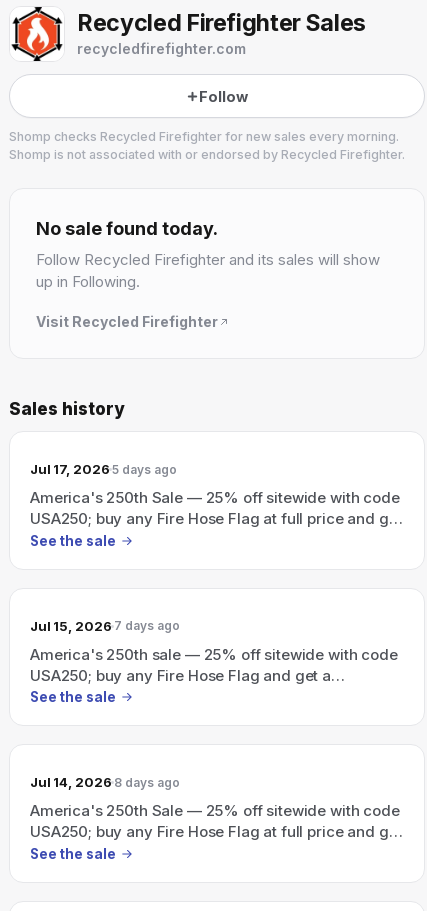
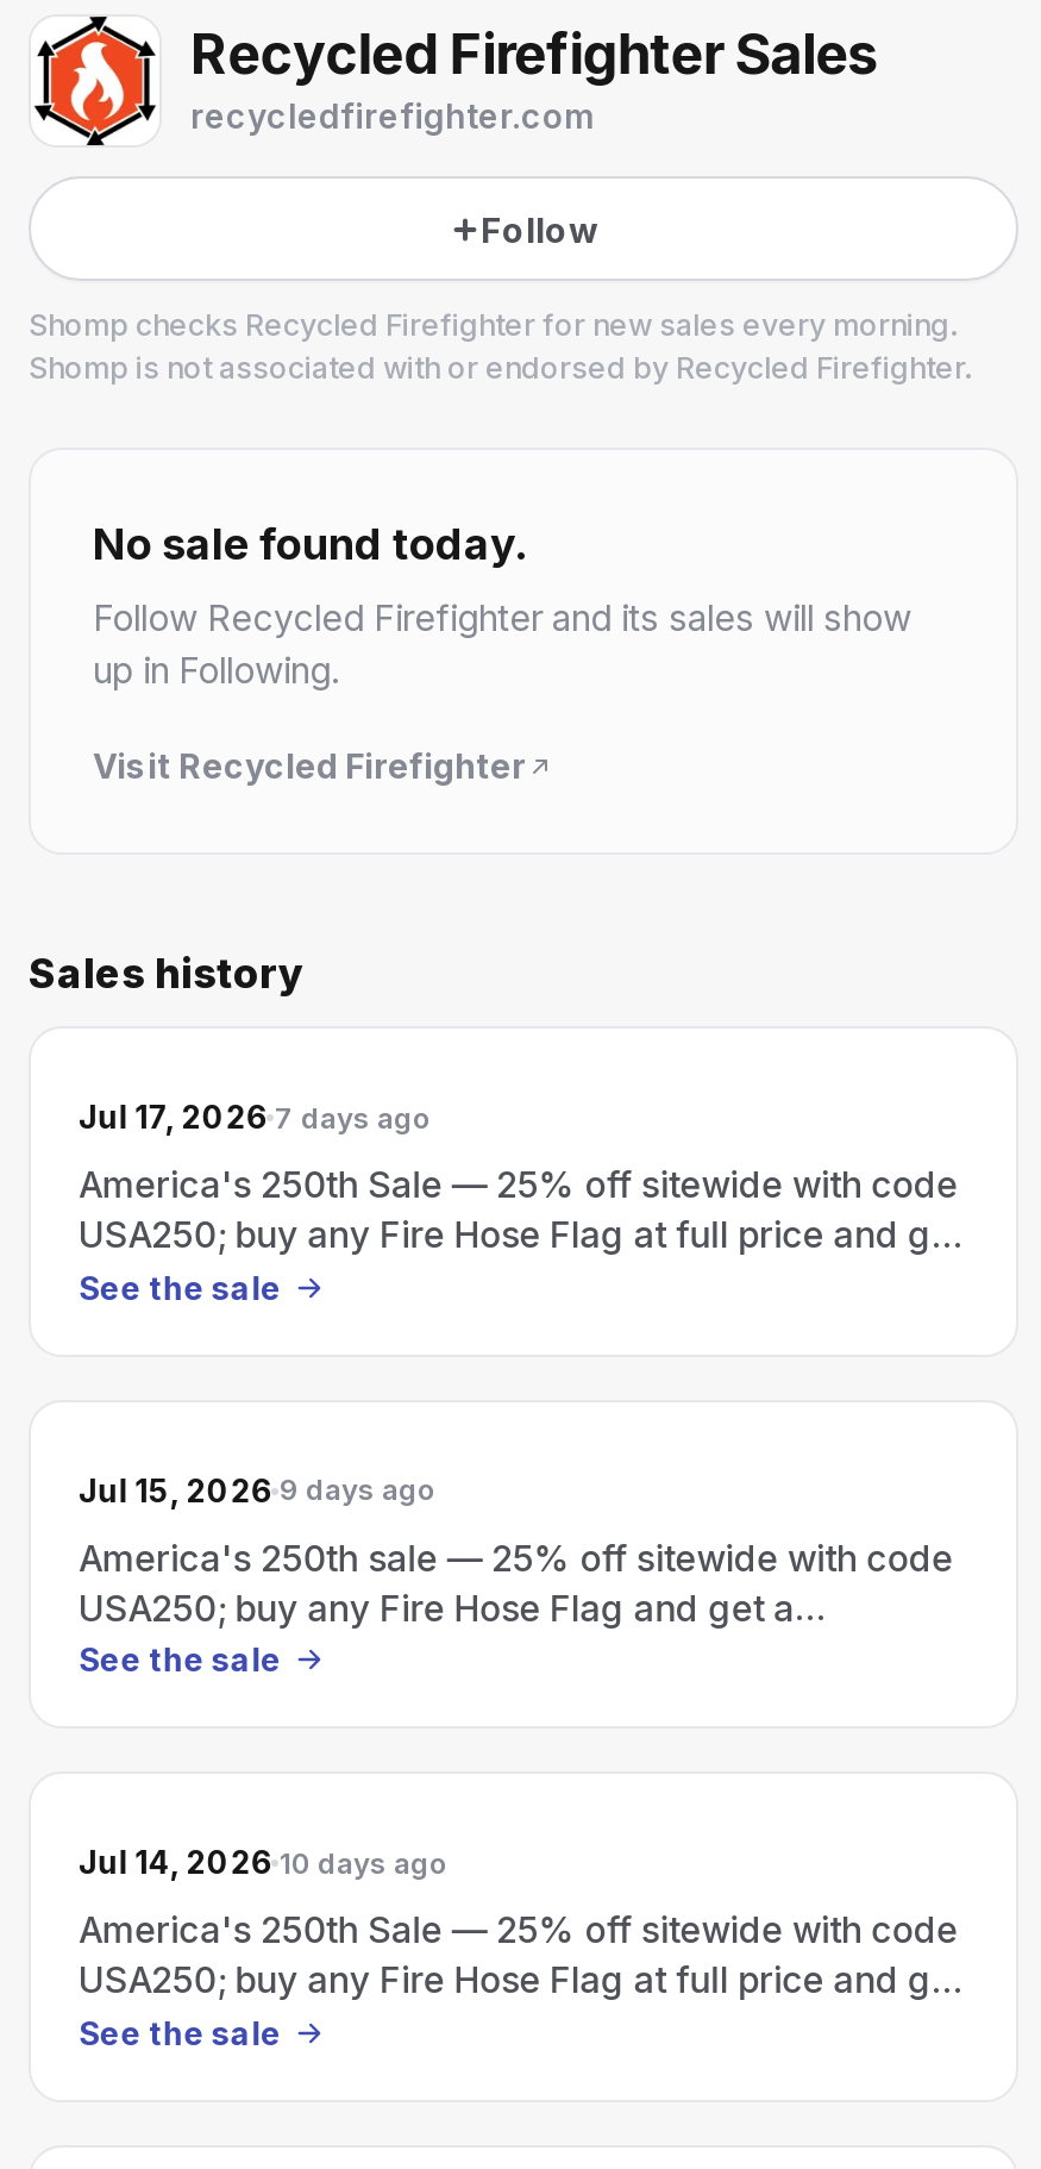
- Jul 17, 2026 5 days ago
+ Jul 17, 2026 7 days ago

- Jul 15, 2026 7 days ago
+ Jul 15, 2026 9 days ago

- Jul 14, 2026 8 days ago
+ Jul 14, 2026 10 days ago
